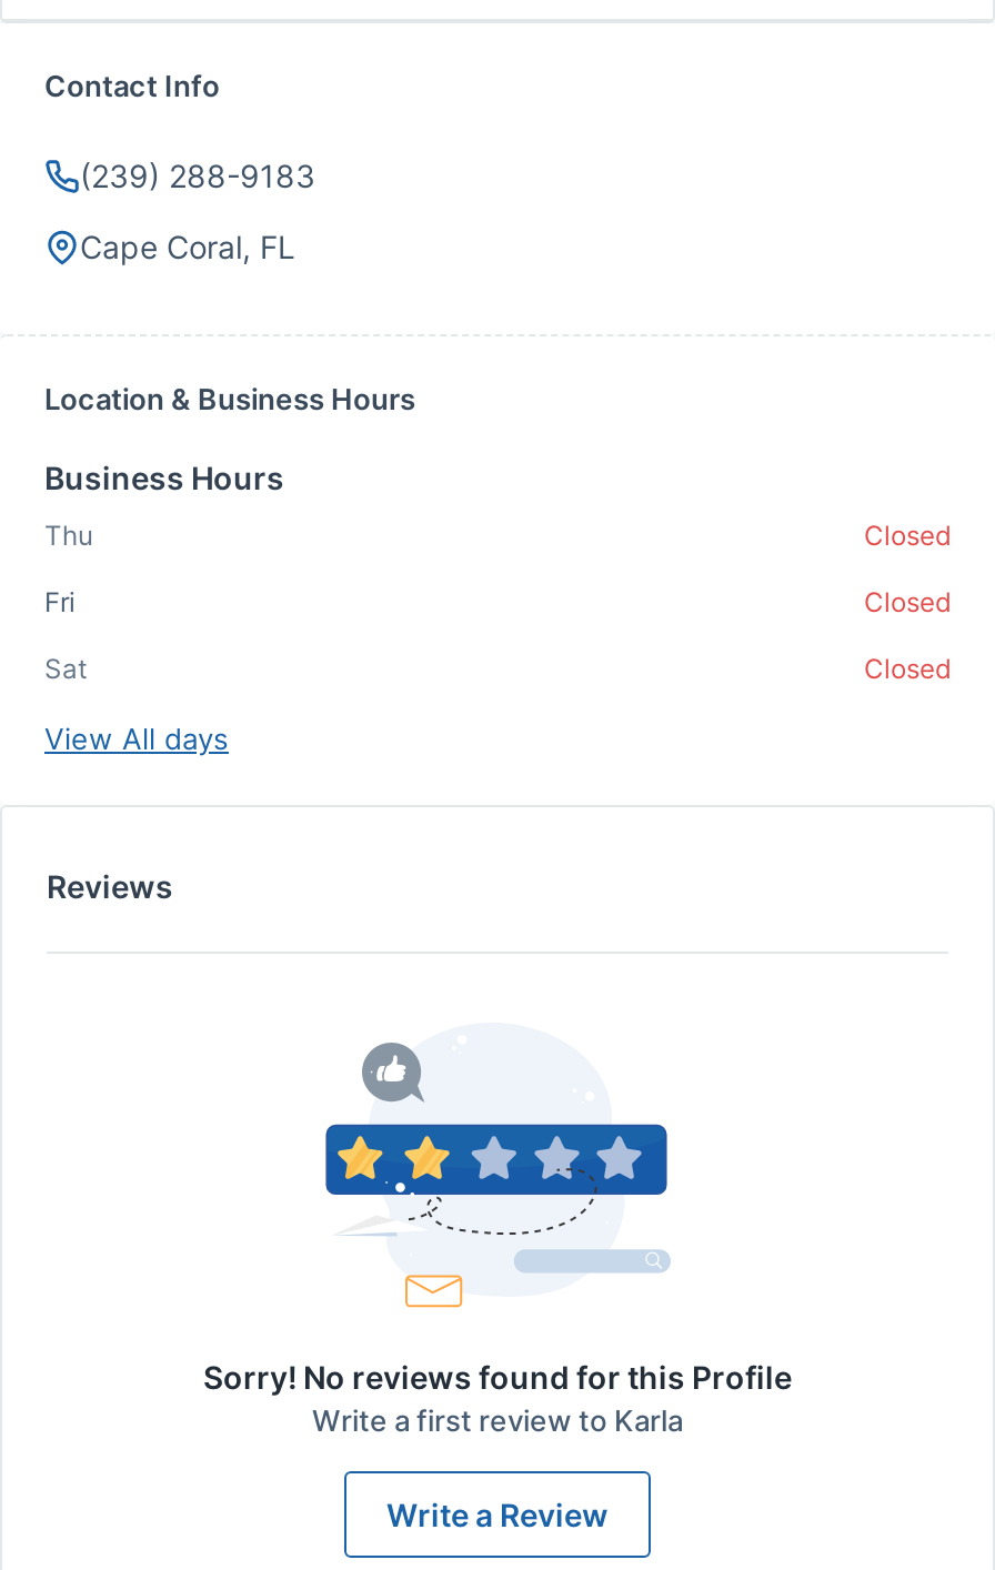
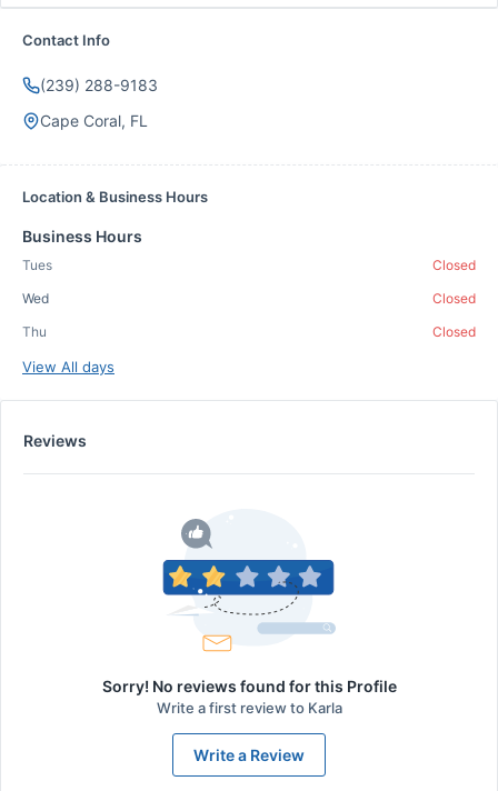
moved down: Thu

+ Tues

- Fri
+ Wed

- Sat
